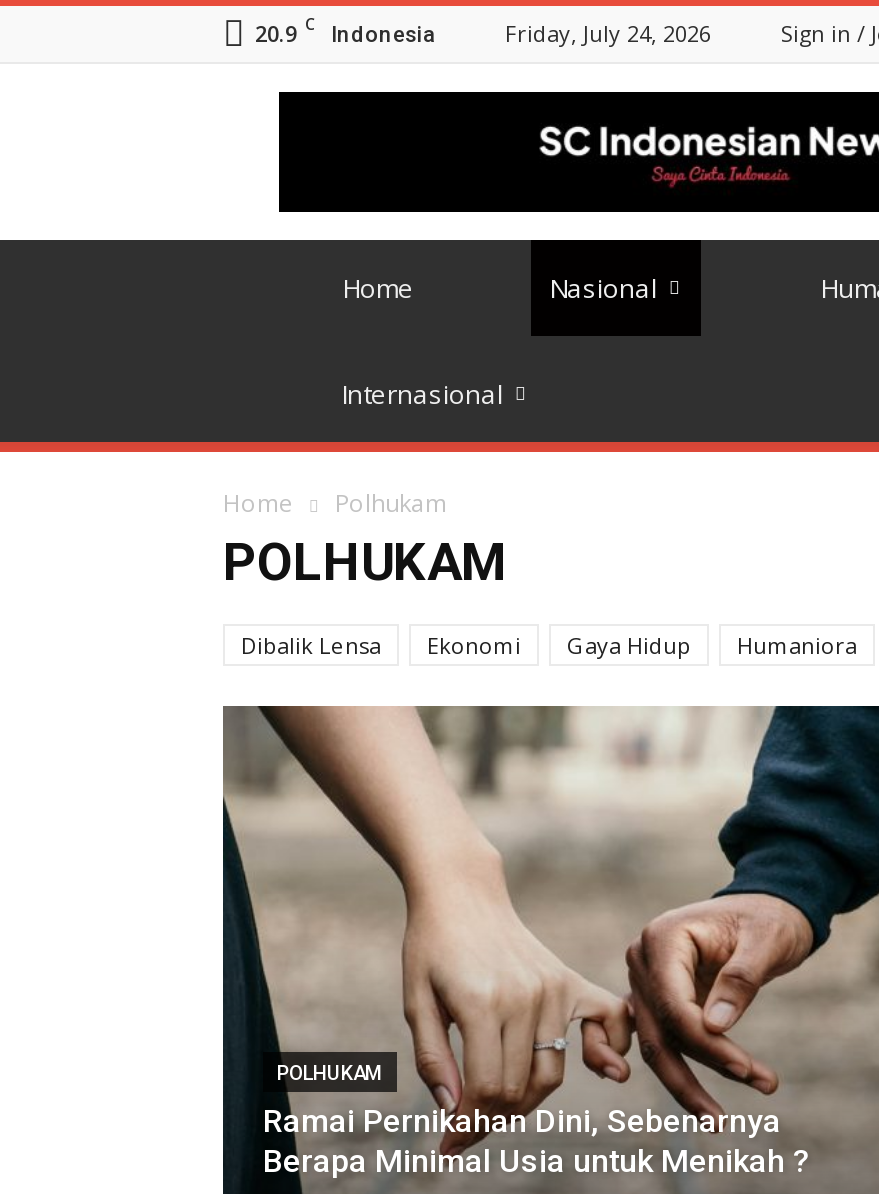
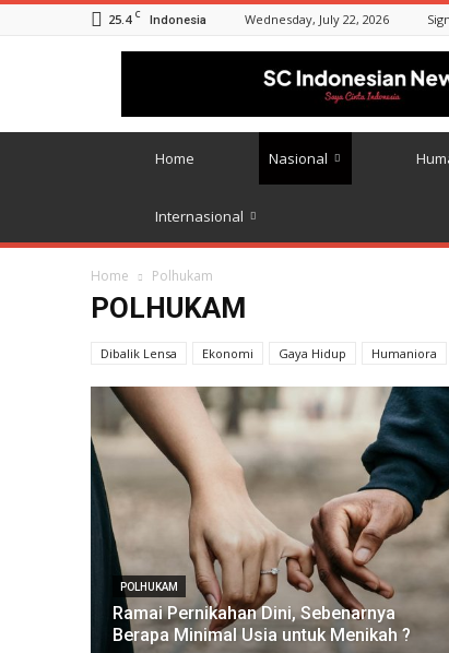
- 20.9 C Indonesia
+ 25.4 C Indonesia

- Friday, July 24, 2026
+ Wednesday, July 22, 2026
